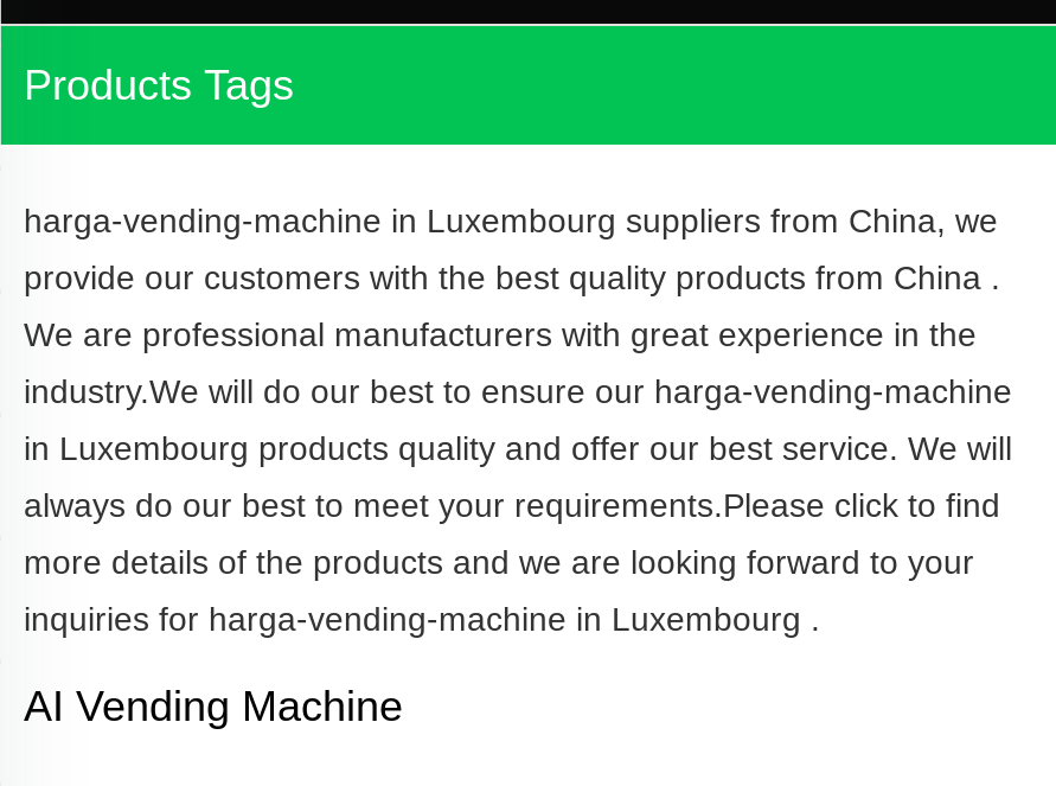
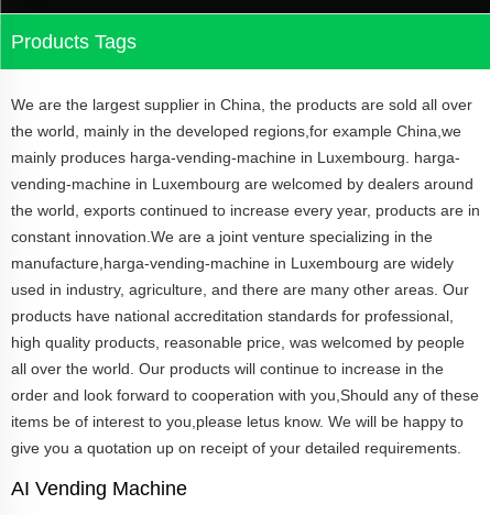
- harga-vending-machine in Luxembourg suppliers from China, we
- provide our customers with the best quality products from China .
- We are professional manufacturers with great experience in the
- industry.We will do our best to ensure our harga-vending-machine
- in Luxembourg products quality and offer our best service. We will
- always do our best to meet your requirements.Please click to find
- more details of the products and we are looking forward to your
- inquiries for harga-vending-machine in Luxembourg .
+ We are the largest supplier in China, the products are sold all over
+ the world, mainly in the developed regions,for example China,we
+ mainly produces harga-vending-machine in Luxembourg. harga-
+ vending-machine in Luxembourg are welcomed by dealers around
+ the world, exports continued to increase every year, products are in
+ constant innovation.We are a joint venture specializing in the
+ manufacture,harga-vending-machine in Luxembourg are widely
+ used in industry, agriculture, and there are many other areas. Our
+ products have national accreditation standards for professional,
+ high quality products, reasonable price, was welcomed by people
+ all over the world. Our products will continue to increase in the
+ order and look forward to cooperation with you,Should any of these
+ items be of interest to you,please letus know. We will be happy to
+ give you a quotation up on receipt of your detailed requirements.
